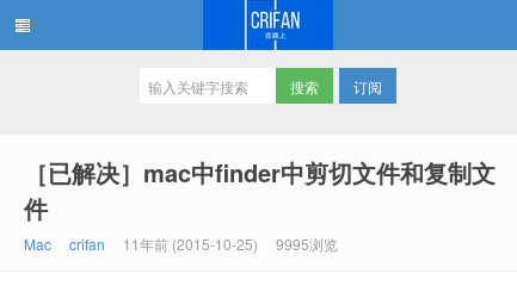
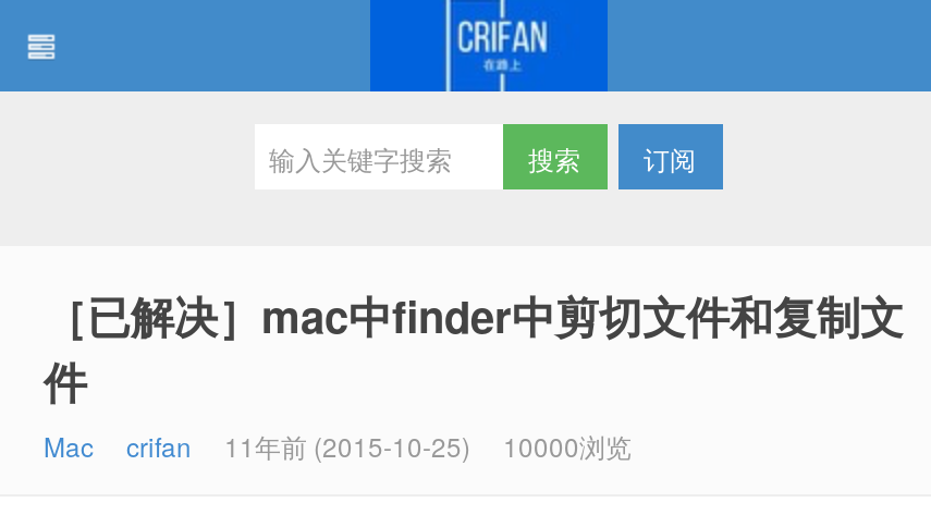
- Mac crifan 11年前 (2015-10-25) 9995浏览
+ Mac crifan 11年前 (2015-10-25) 10000浏览
